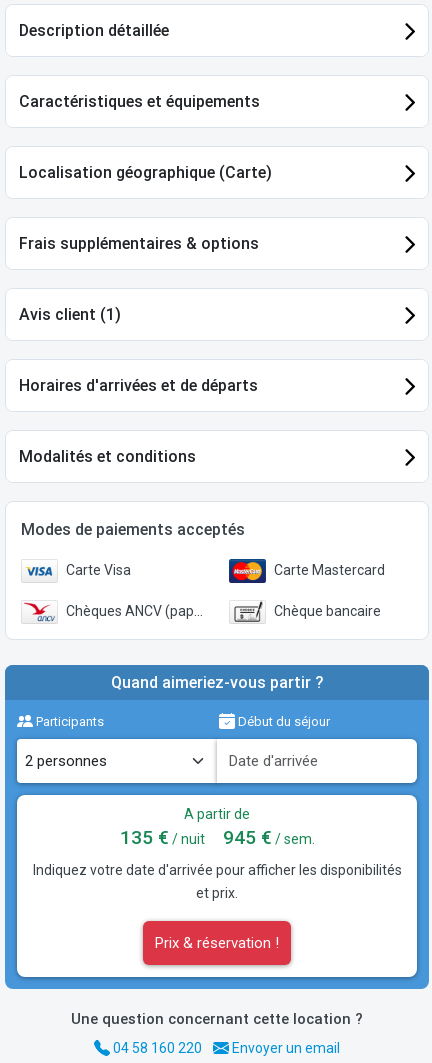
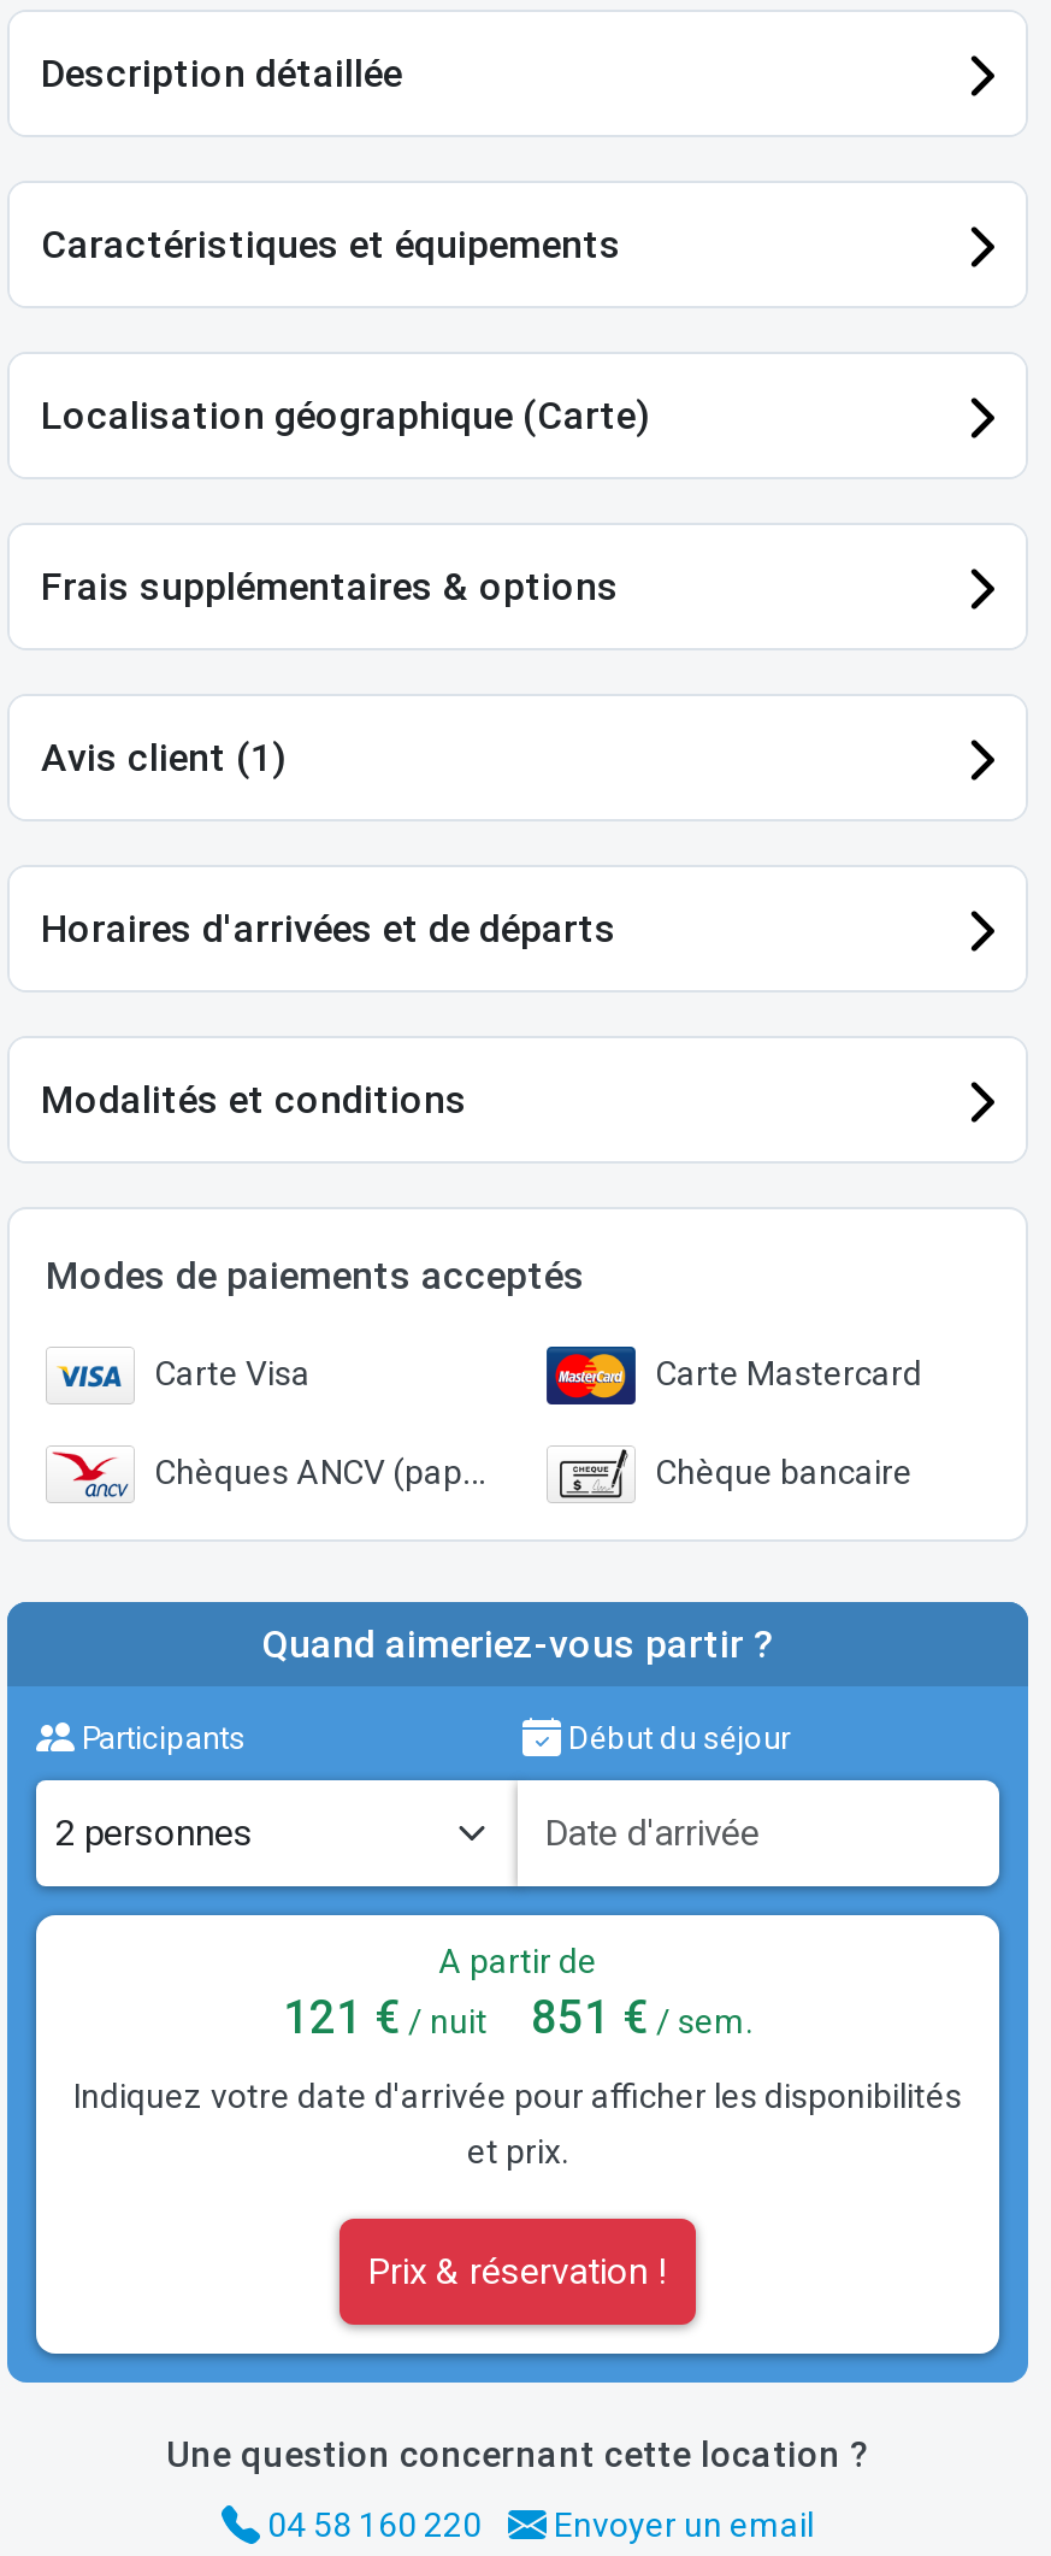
- 135 €/ nuit
+ 121 €/ nuit

- 945 €/ sem.
+ 851 €/ sem.
